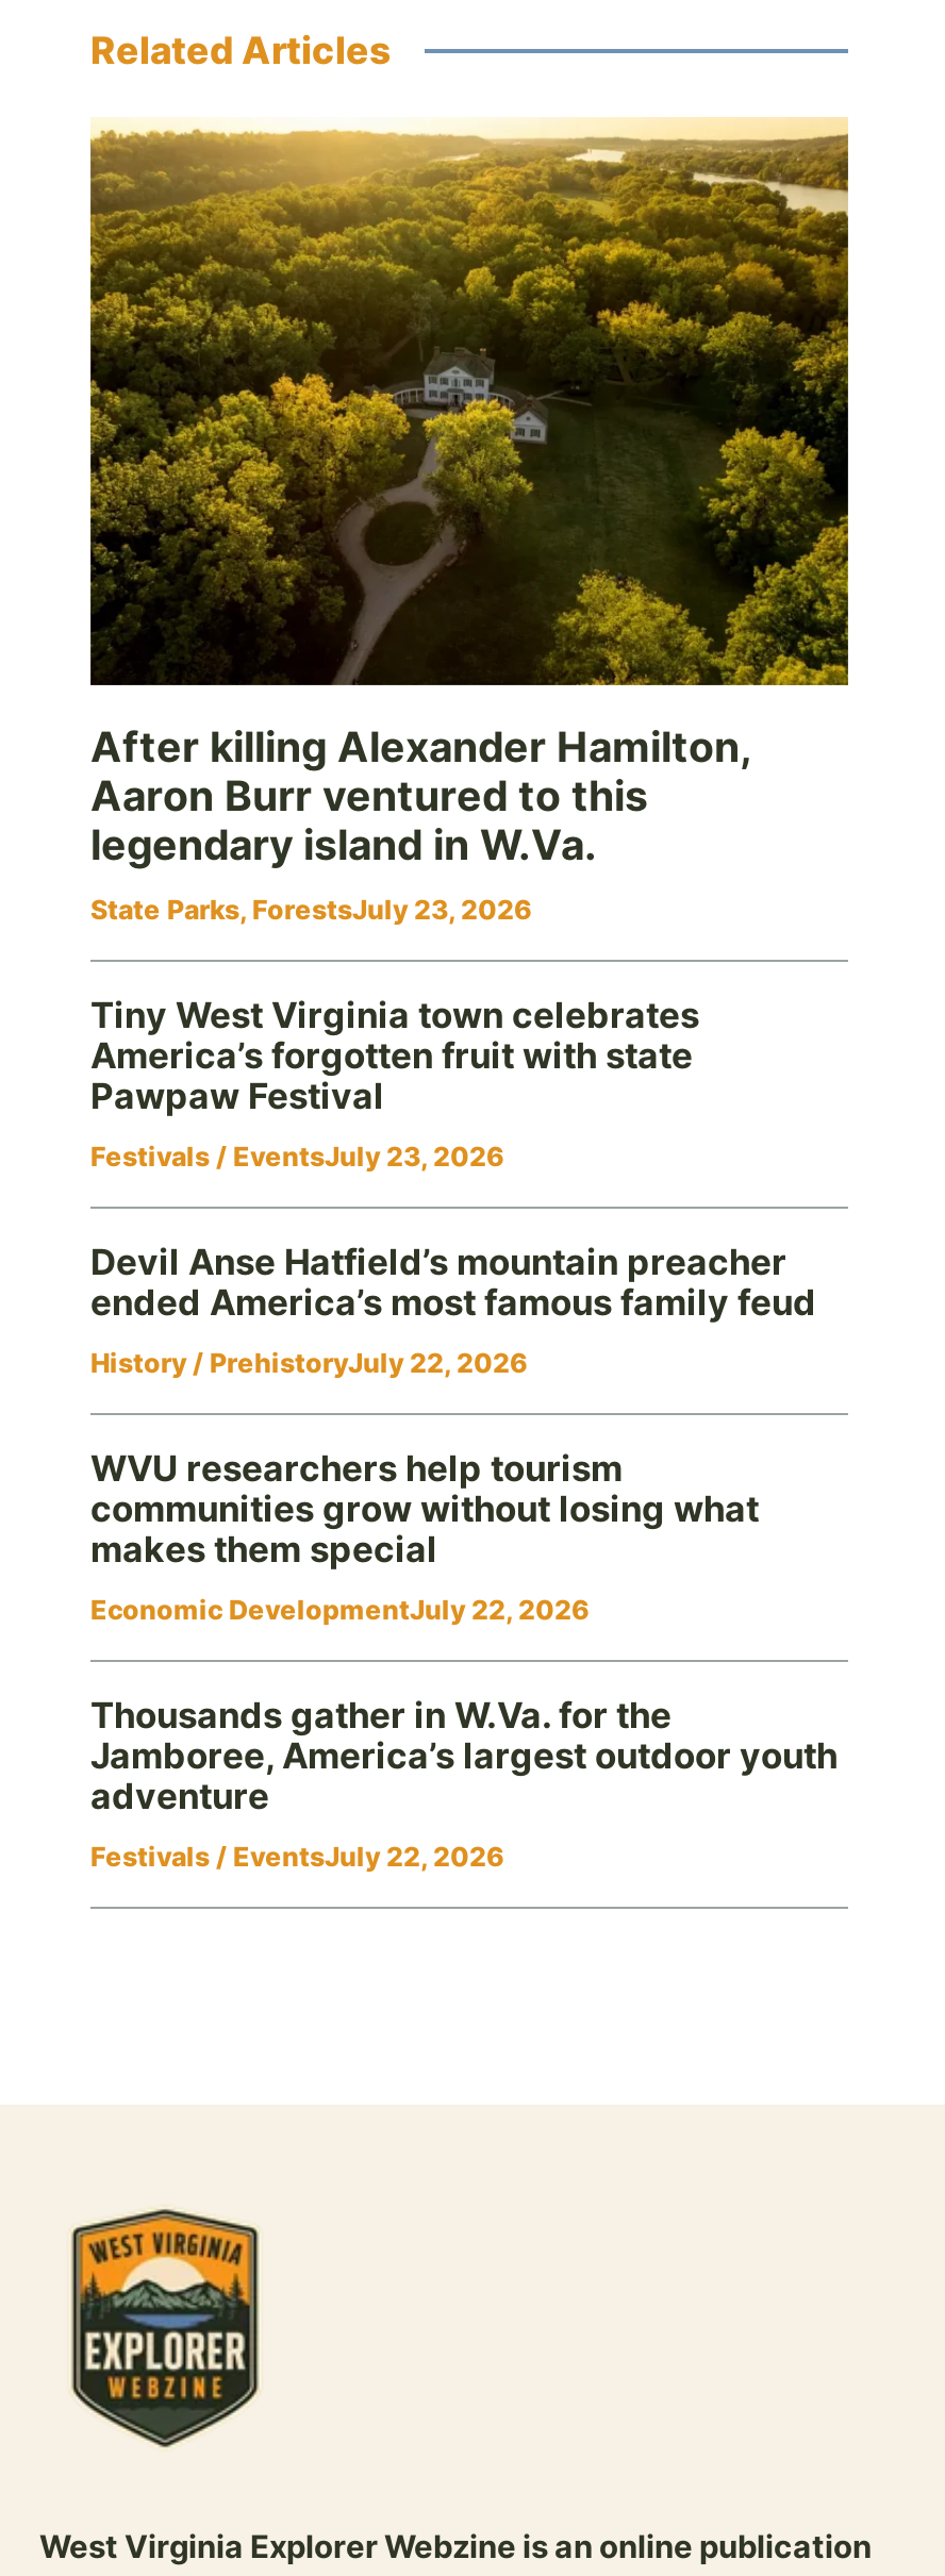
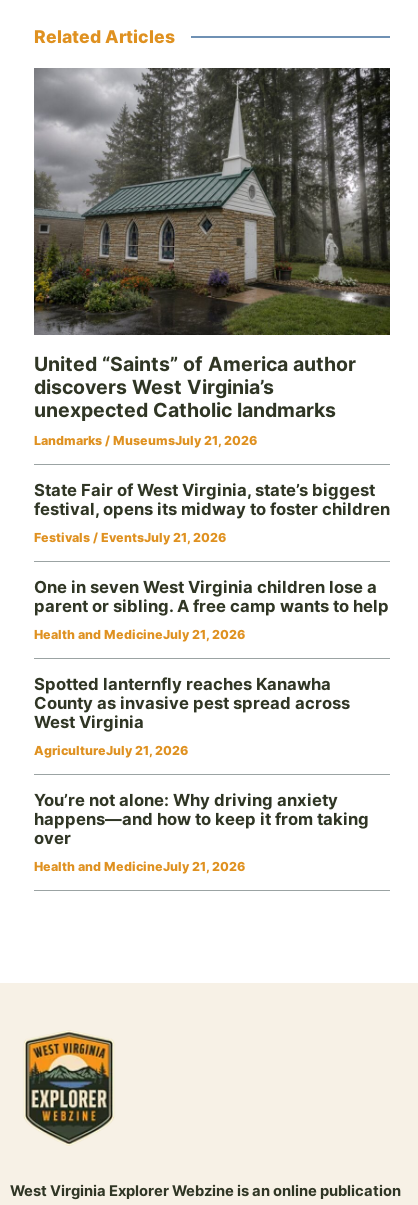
- [image]
- After killing Alexander Hamilton,
- Aaron Burr ventured to this
- legendary island in W.Va.
+ [image]
+ United “Saints” of America author
+ discovers West Virginia’s
+ unexpected Catholic landmarks

- State Parks, ForestsJuly 23, 2026
+ Landmarks / MuseumsJuly 21, 2026

- Tiny West Virginia town celebrates
- America’s forgotten fruit with state
- Pawpaw Festival
+ State Fair of West Virginia, state’s biggest
+ festival, opens its midway to foster children

- Festivals / EventsJuly 23, 2026
+ Festivals / EventsJuly 21, 2026

- Devil Anse Hatfield’s mountain preacher
- ended America’s most famous family feud
+ One in seven West Virginia children lose a
+ parent or sibling. A free camp wants to help

- History / PrehistoryJuly 22, 2026
+ Health and MedicineJuly 21, 2026

- WVU researchers help tourism
- communities grow without losing what
- makes them special
+ Spotted lanternfly reaches Kanawha
+ County as invasive pest spread across
+ West Virginia

- Economic DevelopmentJuly 22, 2026
+ AgricultureJuly 21, 2026

- Thousands gather in W.Va. for the
- Jamboree, America’s largest outdoor youth
- adventure
+ You’re not alone: Why driving anxiety
+ happens—and how to keep it from taking
+ over

- Festivals / EventsJuly 22, 2026
+ Health and MedicineJuly 21, 2026
